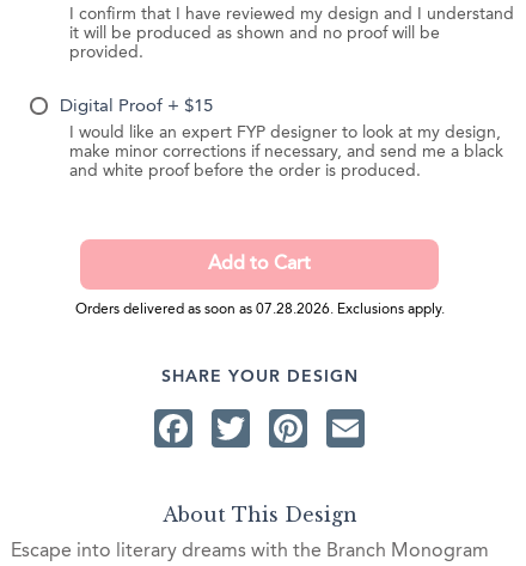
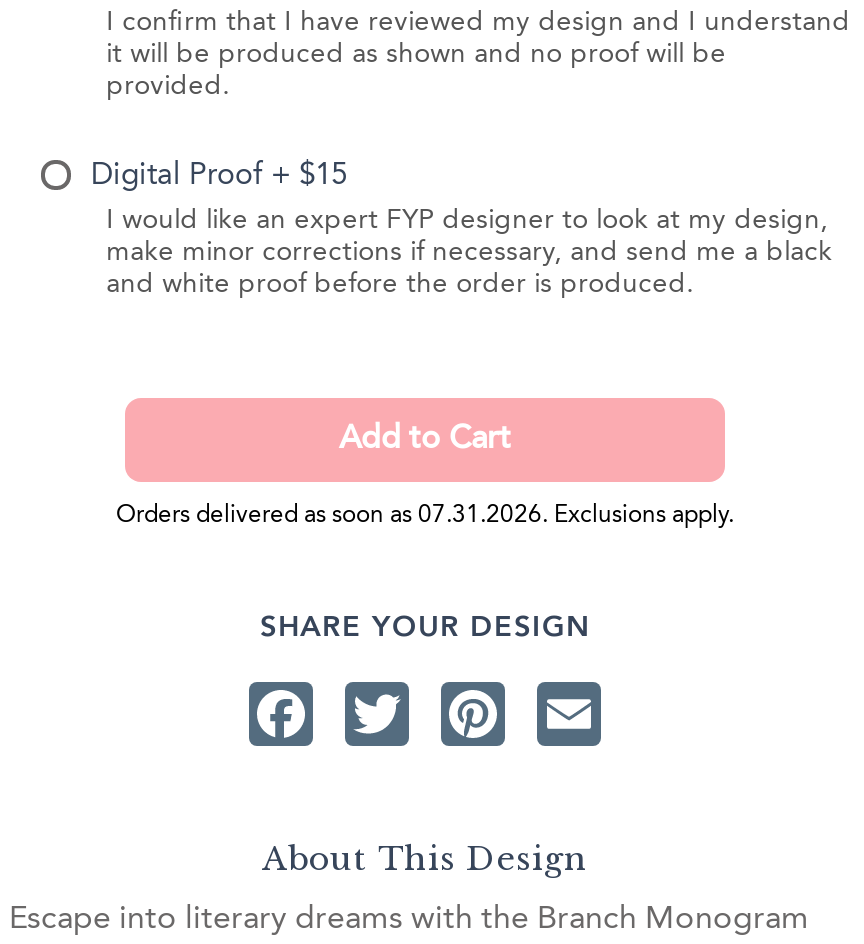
- Orders delivered as soon as 07.28.2026. Exclusions apply.
+ Orders delivered as soon as 07.31.2026. Exclusions apply.
